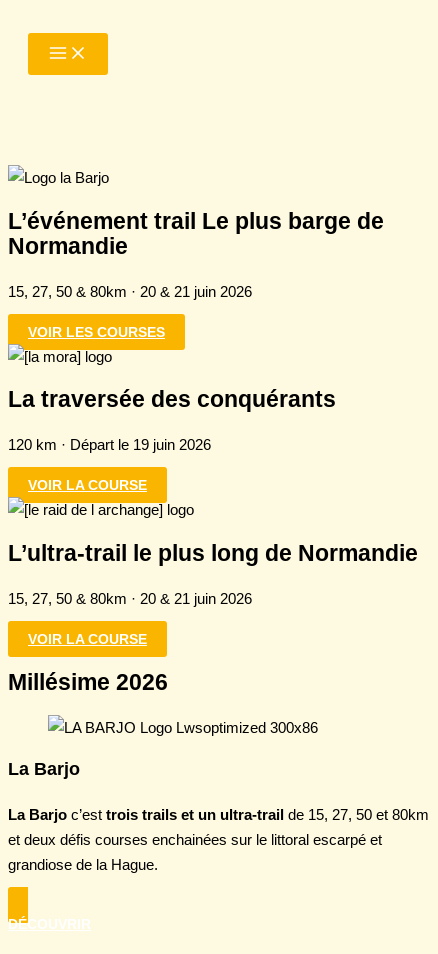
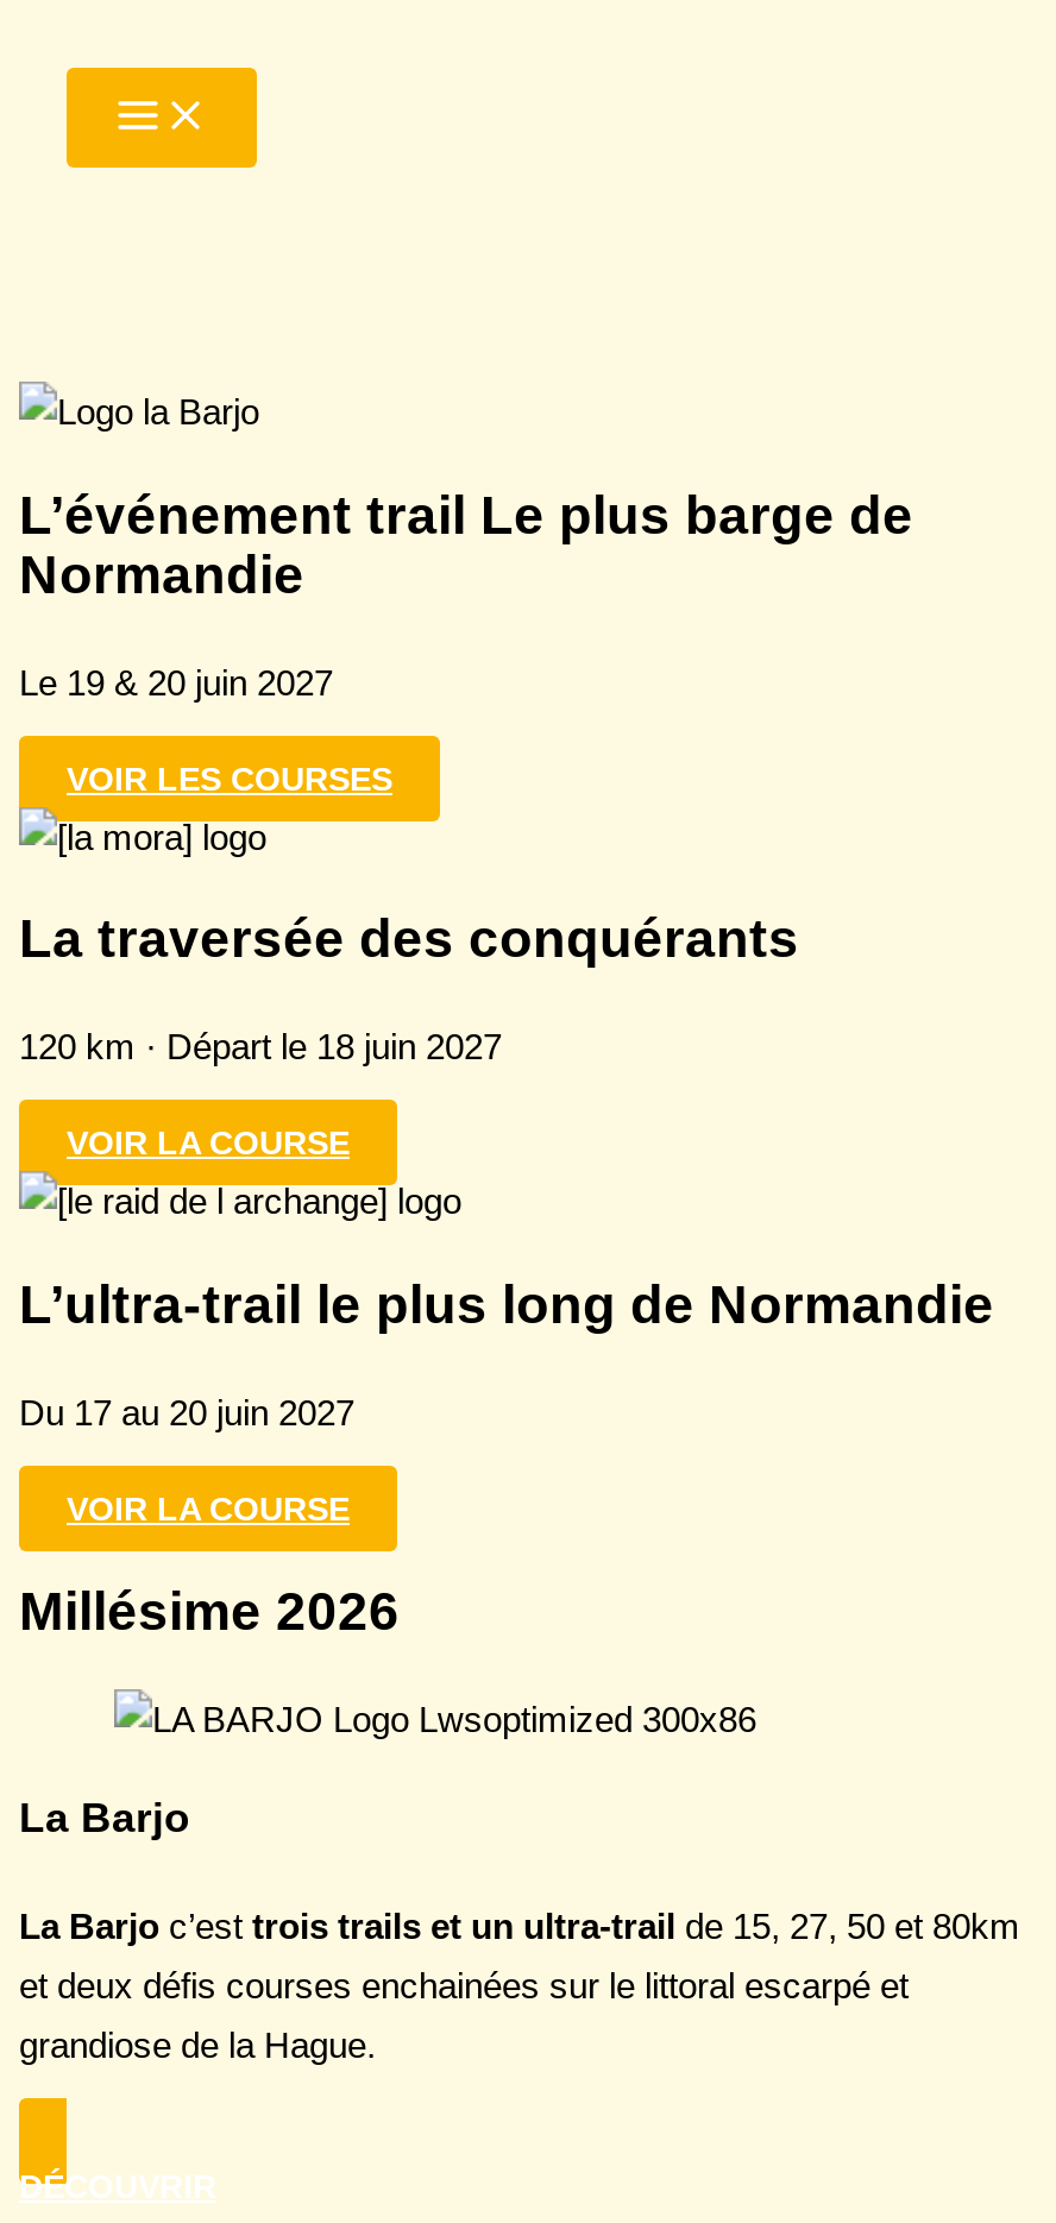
- 15, 27, 50 & 80km · 20 & 21 juin 2026
+ Le 19 & 20 juin 2027

- 120 km · Départ le 19 juin 2026
+ 120 km · Départ le 18 juin 2027

- 15, 27, 50 & 80km · 20 & 21 juin 2026
+ Du 17 au 20 juin 2027
